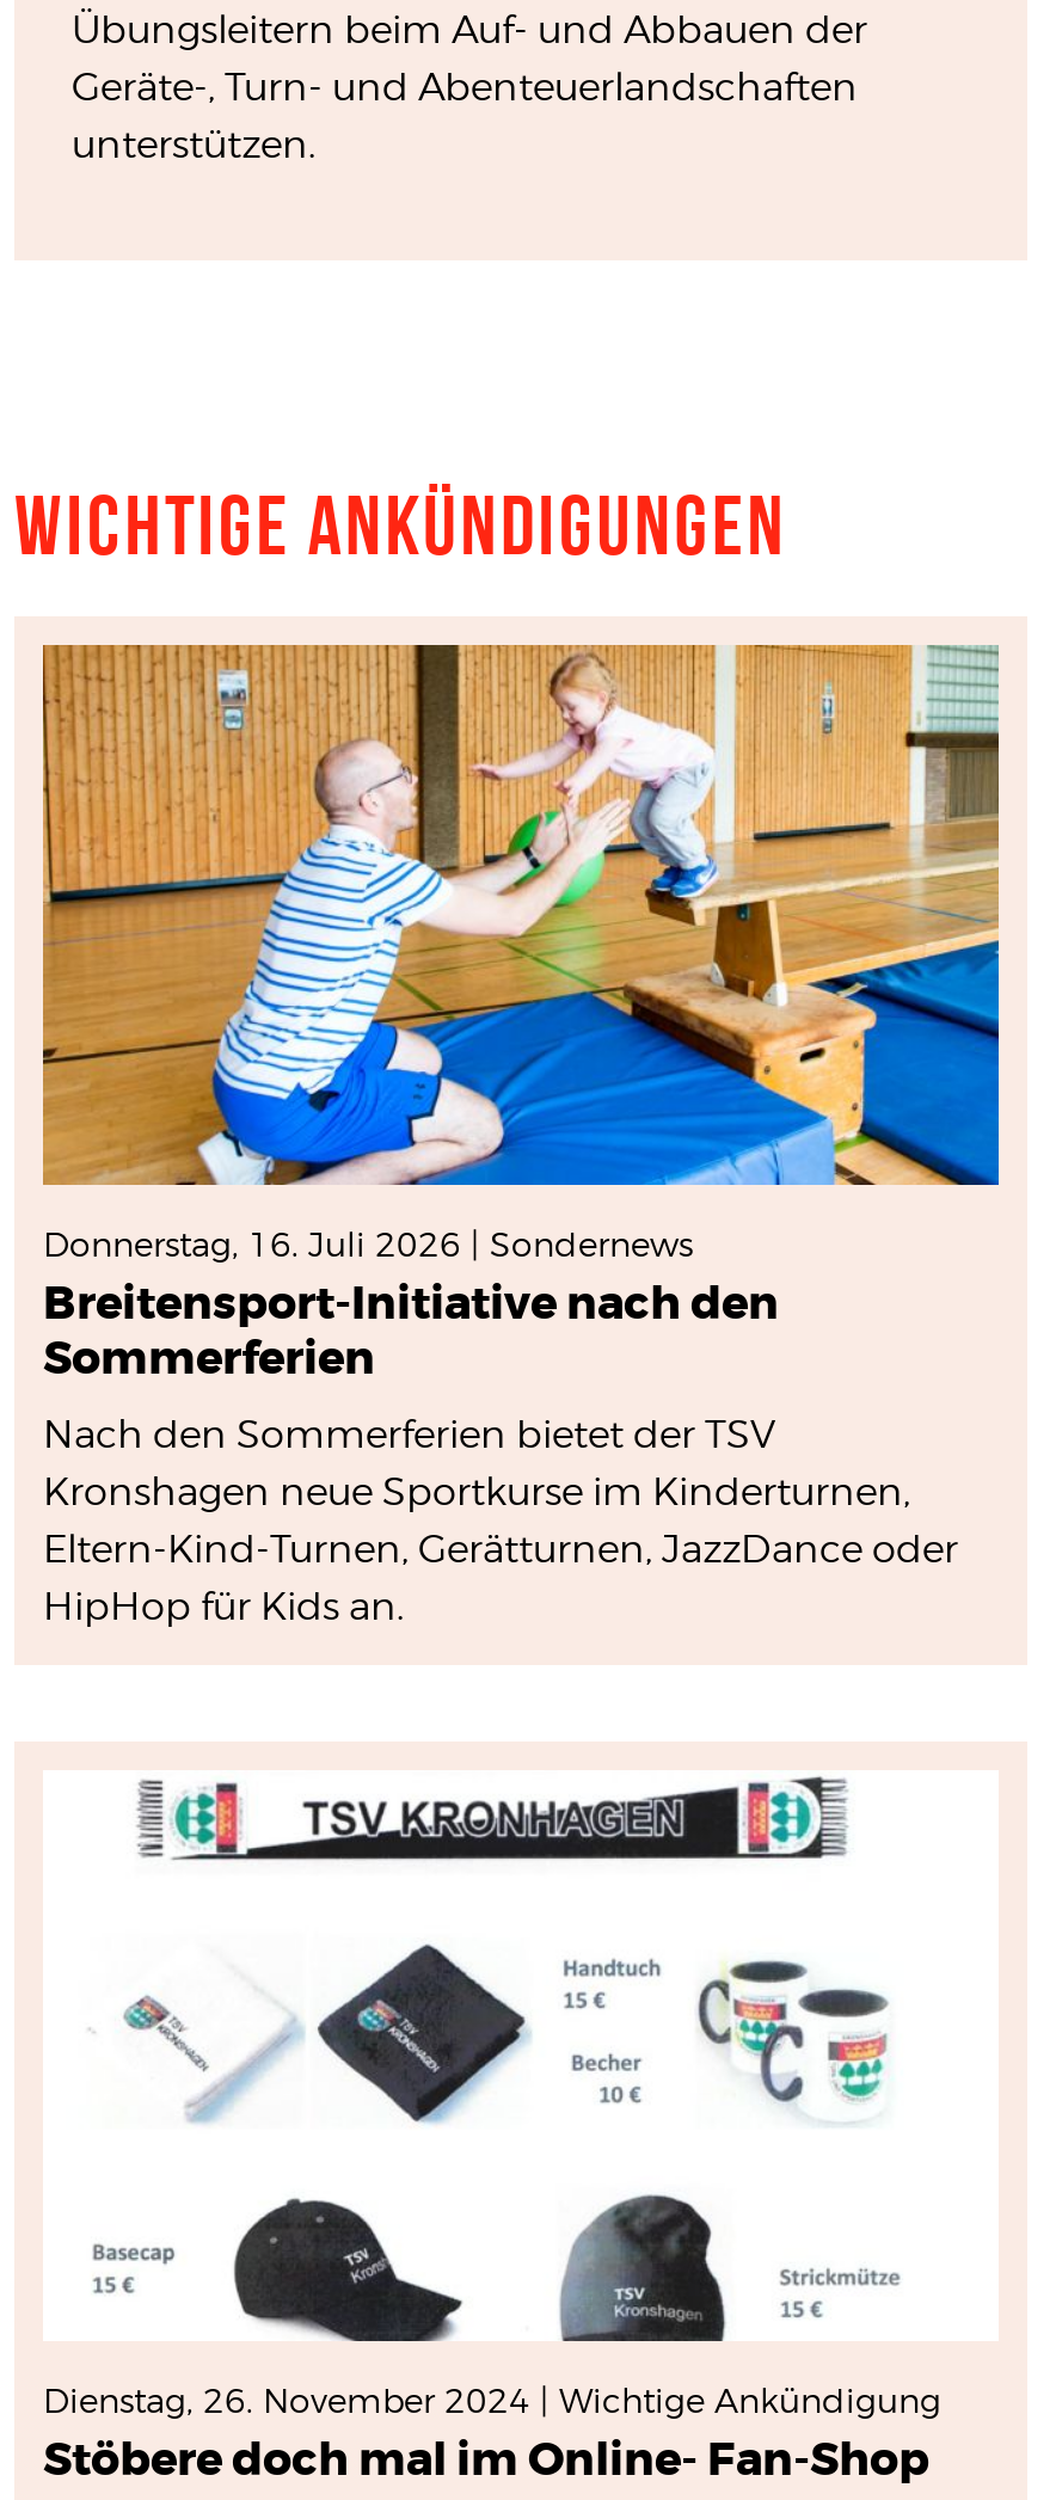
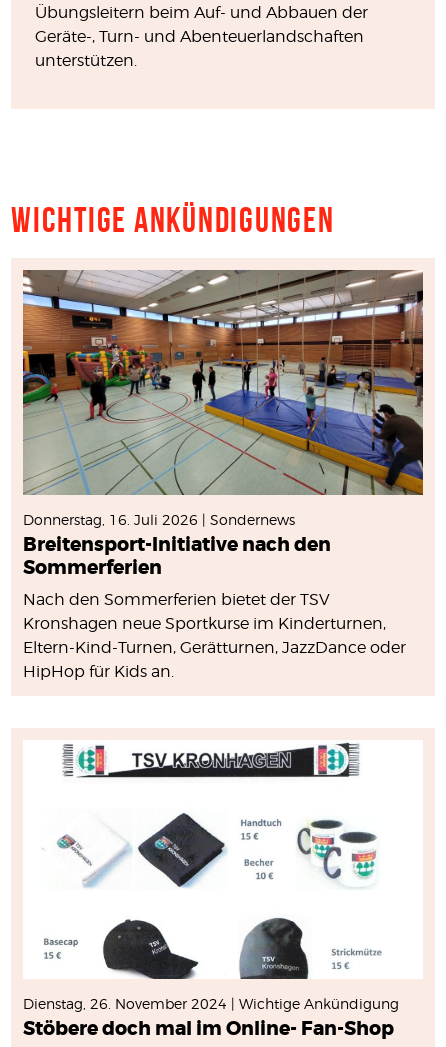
- [image]
+ [image]
